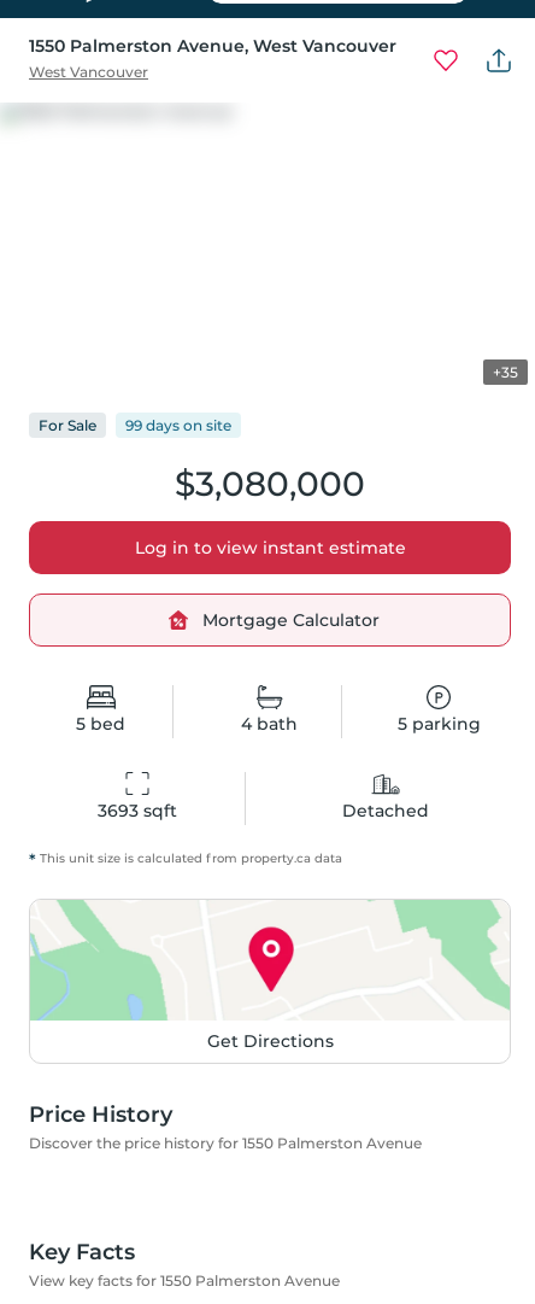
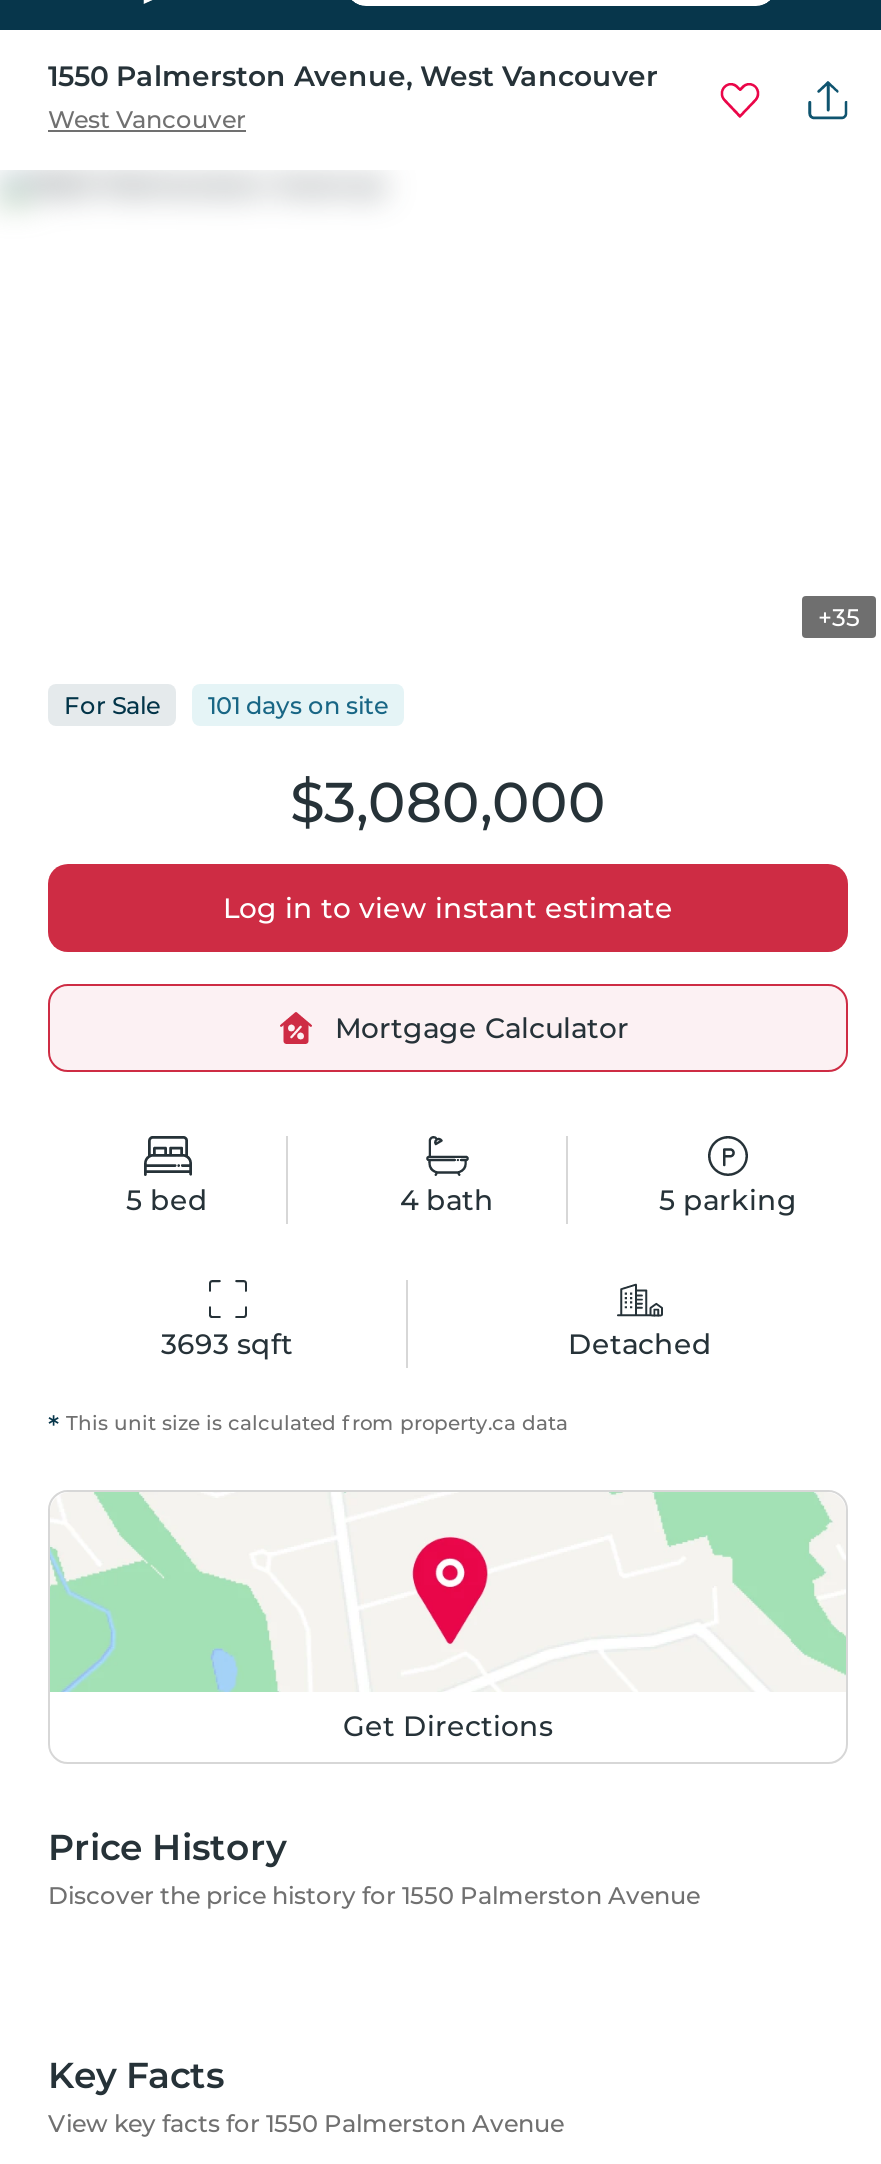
- For Sale 99 days on site
+ For Sale 101 days on site
